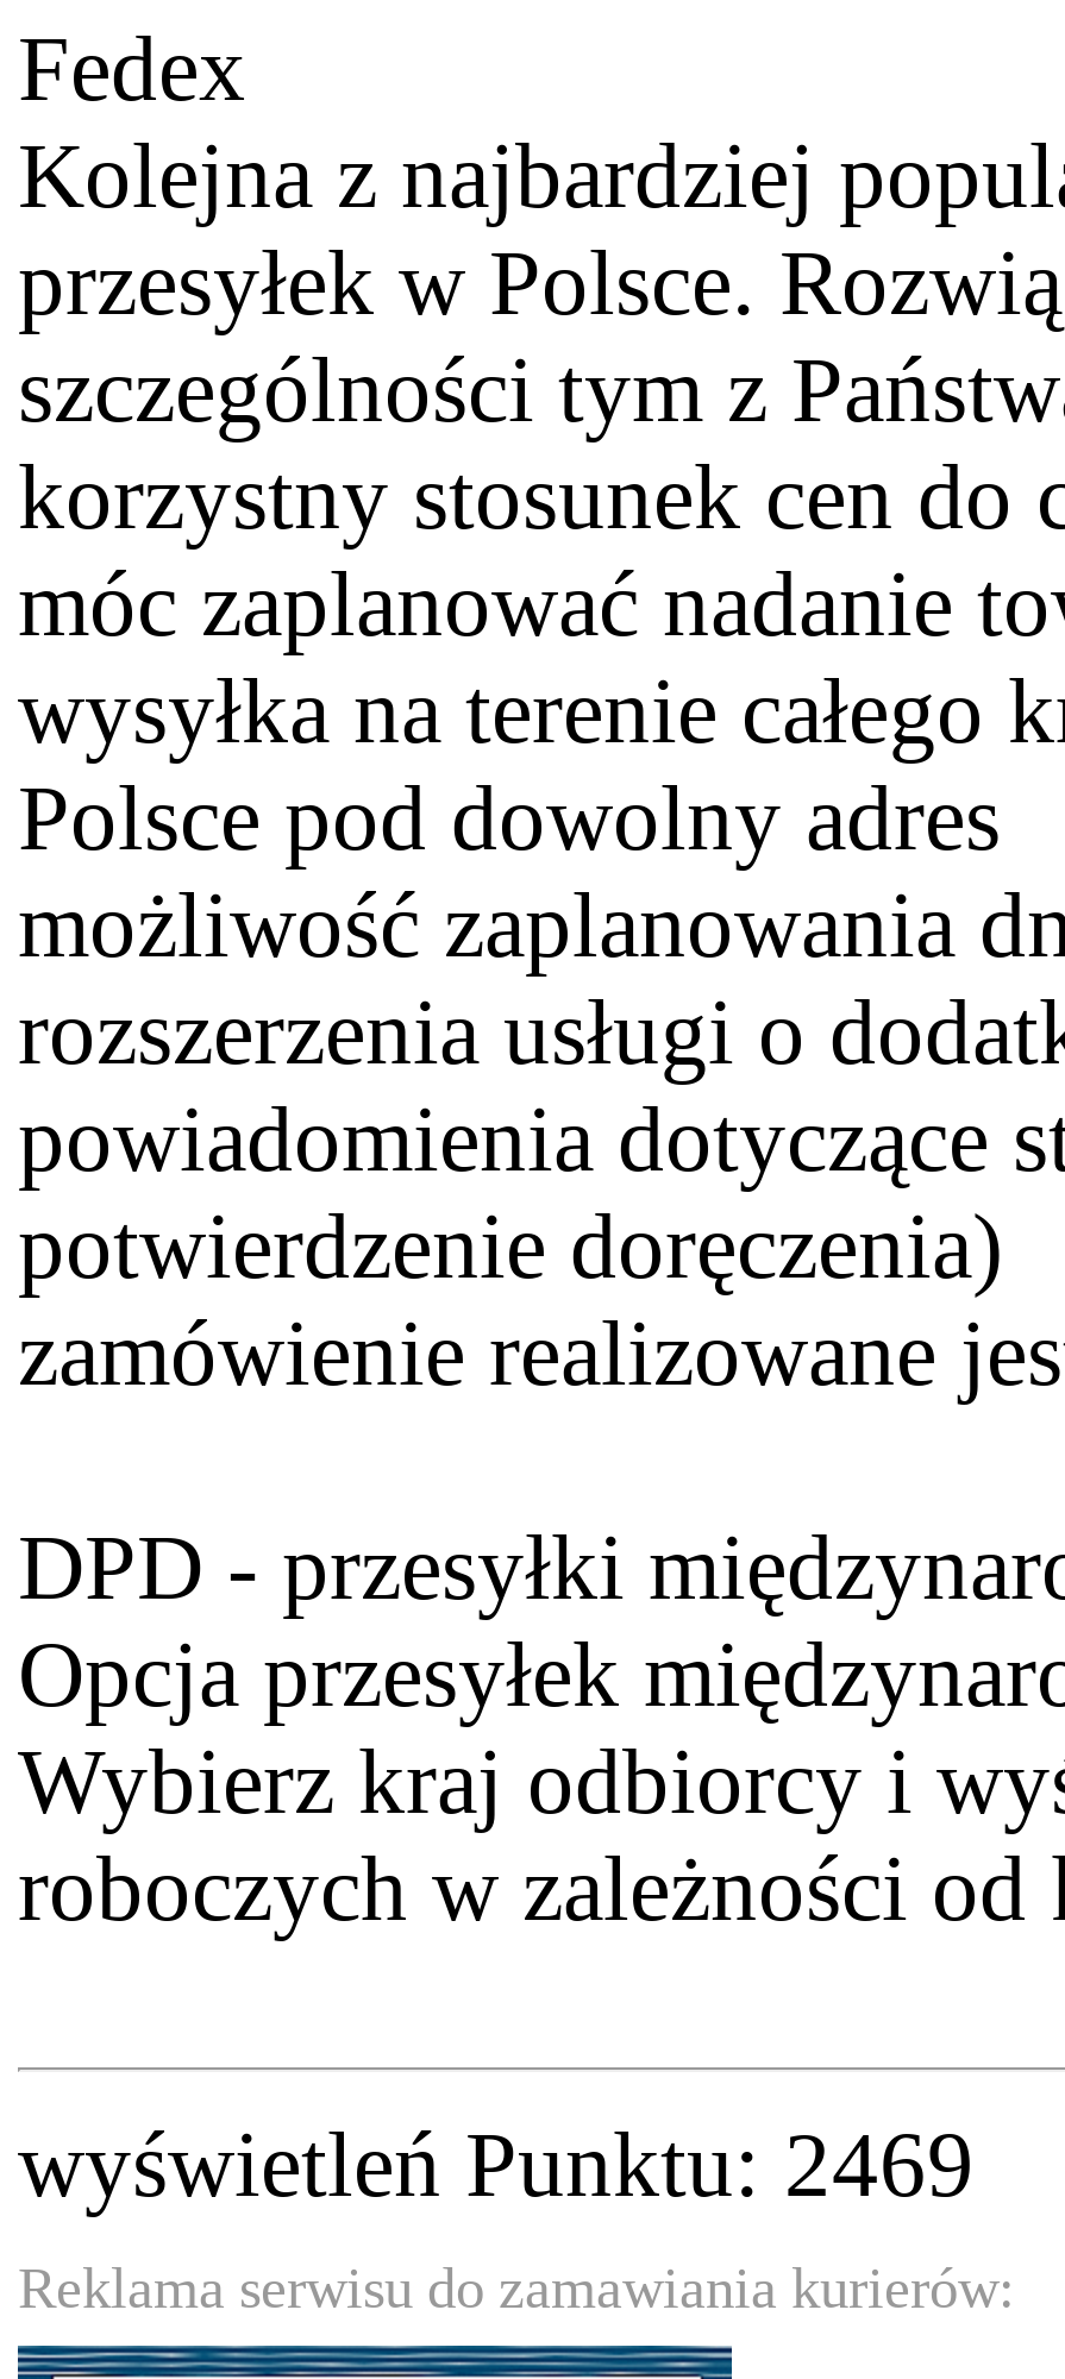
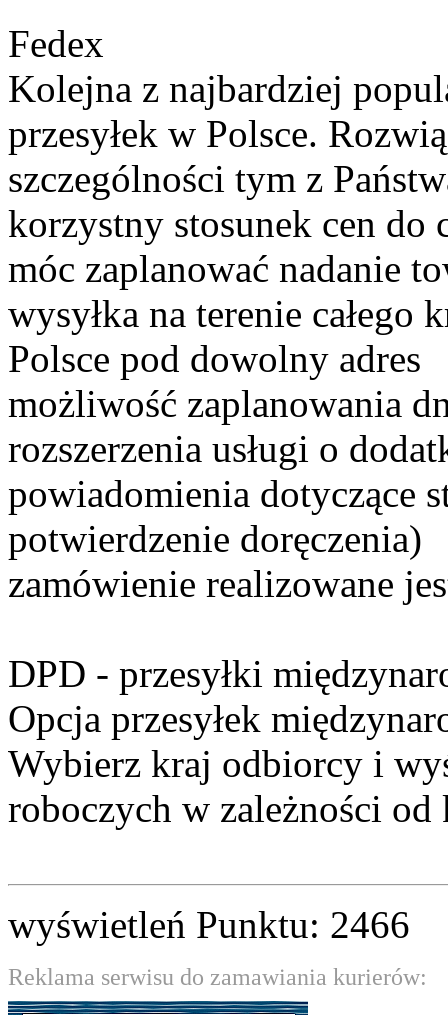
- wyświetleń Punktu: 2469
+ wyświetleń Punktu: 2466
